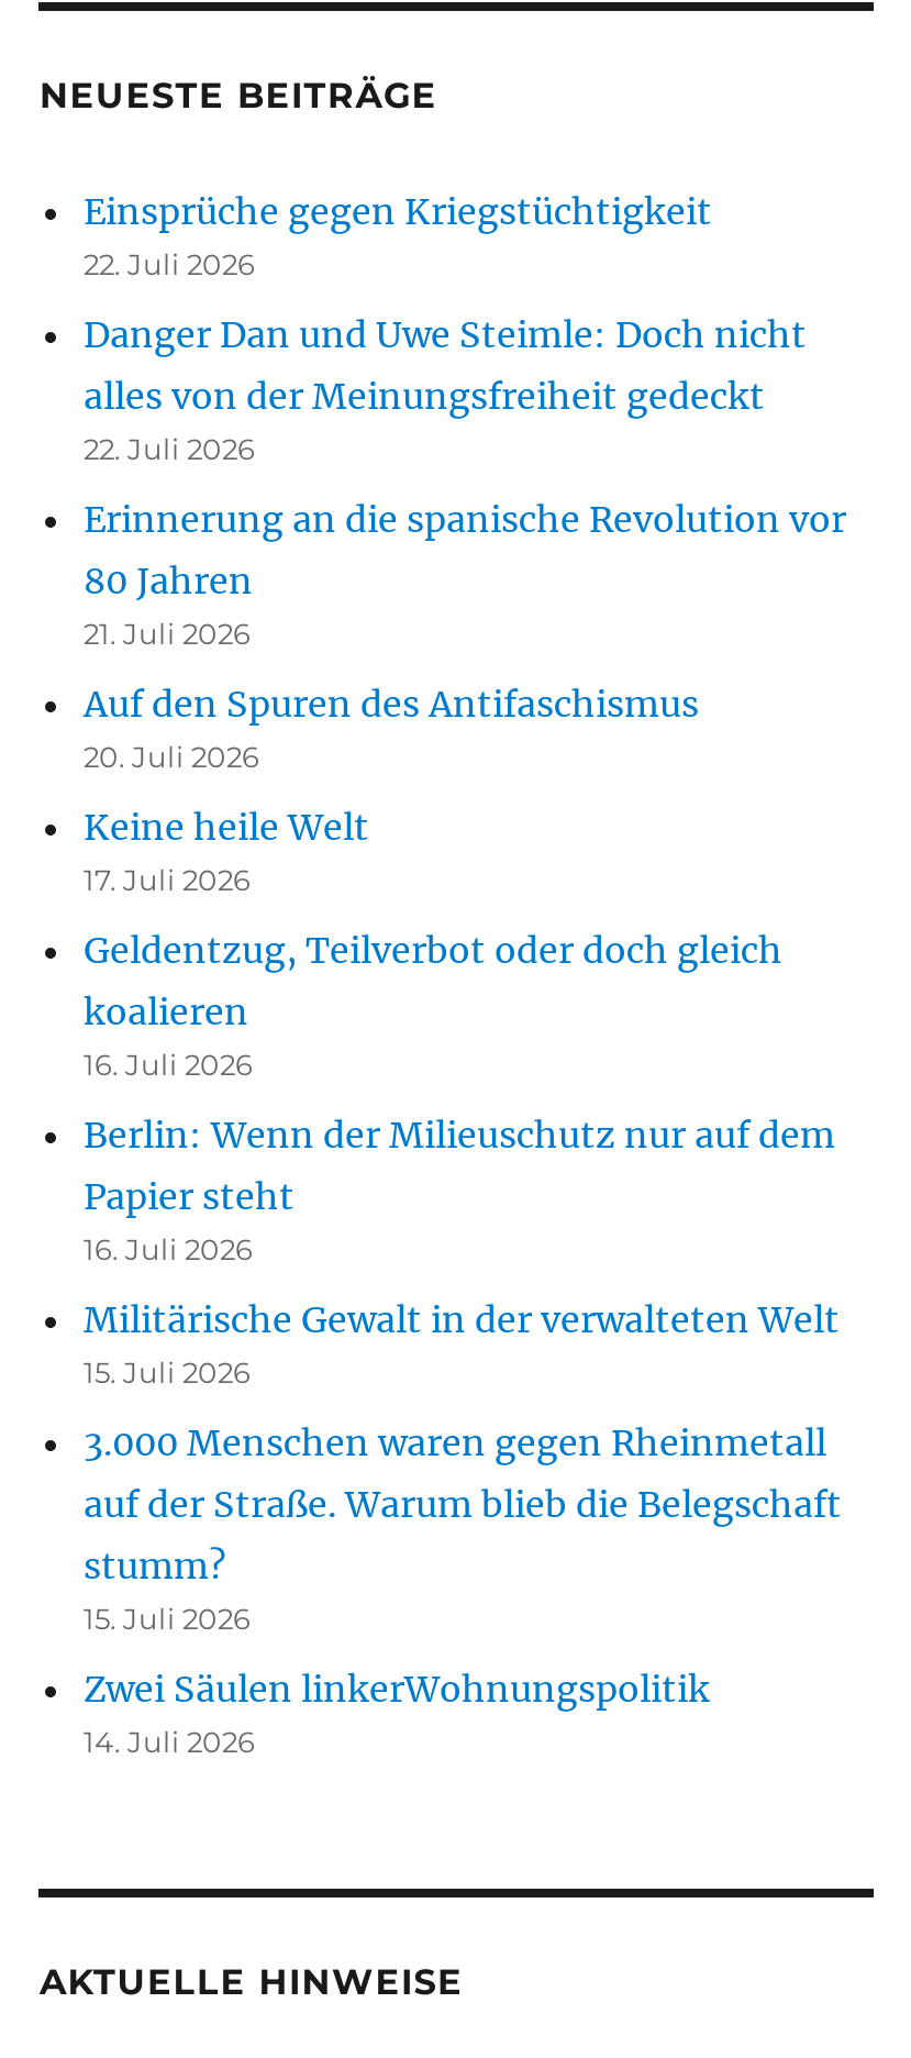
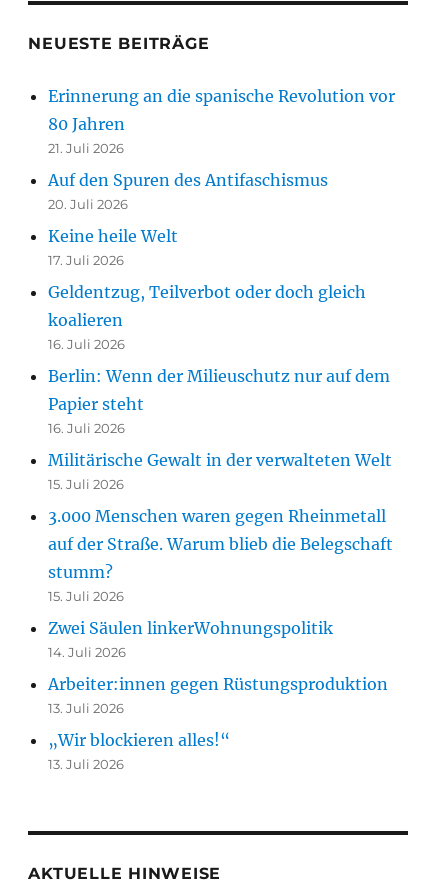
- Einsprüche gegen Kriegstüchtigkeit
- 22. Juli 2026
- Danger Dan und Uwe Steimle: Doch nicht
- alles von der Meinungsfreiheit gedeckt
- 22. Juli 2026

moved up: Erinnerung an die spanische Revolution vor | 80 Jahren | 21. Juli 2026 | ... | Zwei Säulen linkerWohnungspolitik | 14. Juli 2026

+ Arbeiter:innen gegen Rüstungsproduktion
+ 13. Juli 2026
+ „Wir blockieren alles!“
+ 13. Juli 2026
